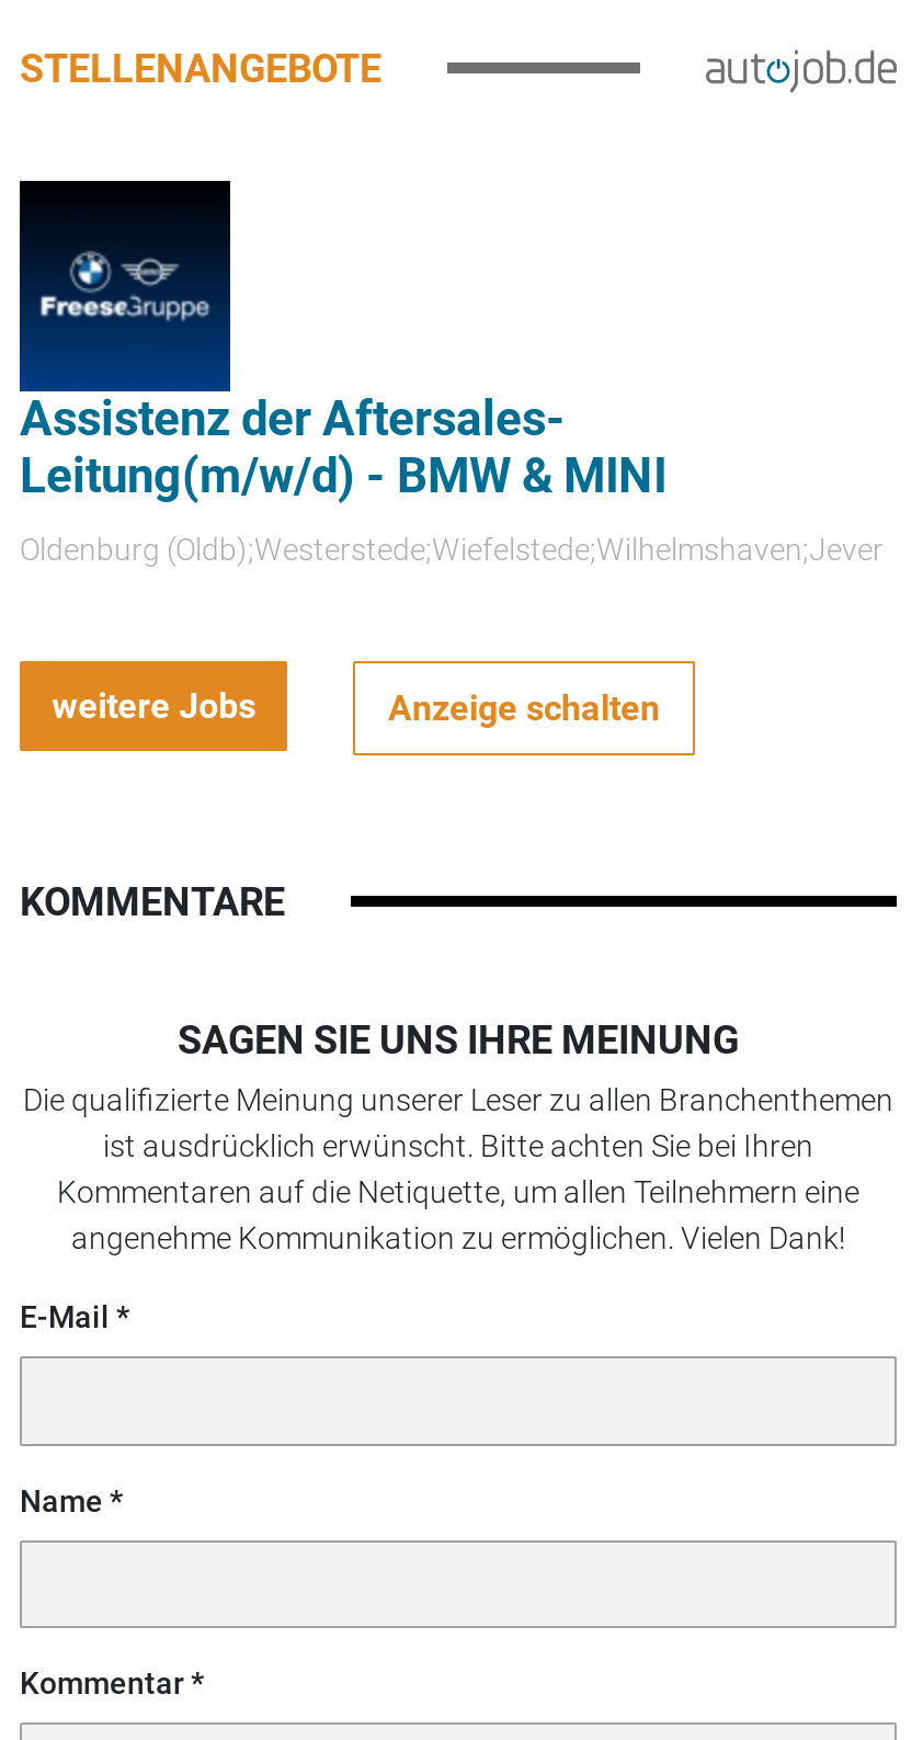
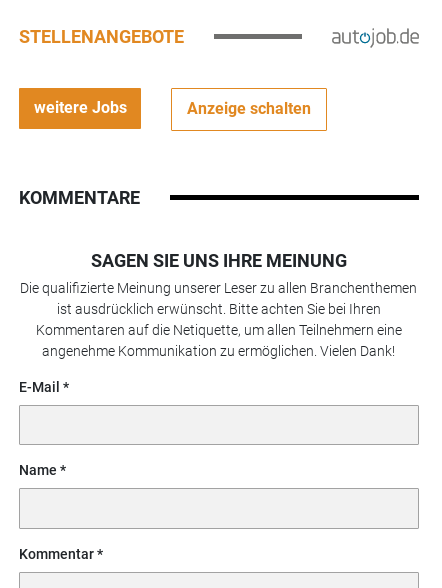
- [image]
- Assistenz der Aftersales-
- Leitung(m/w/d) - BMW & MINI
- Oldenburg (Oldb);Westerstede;Wiefelstede;Wilhelmshaven;Jever
